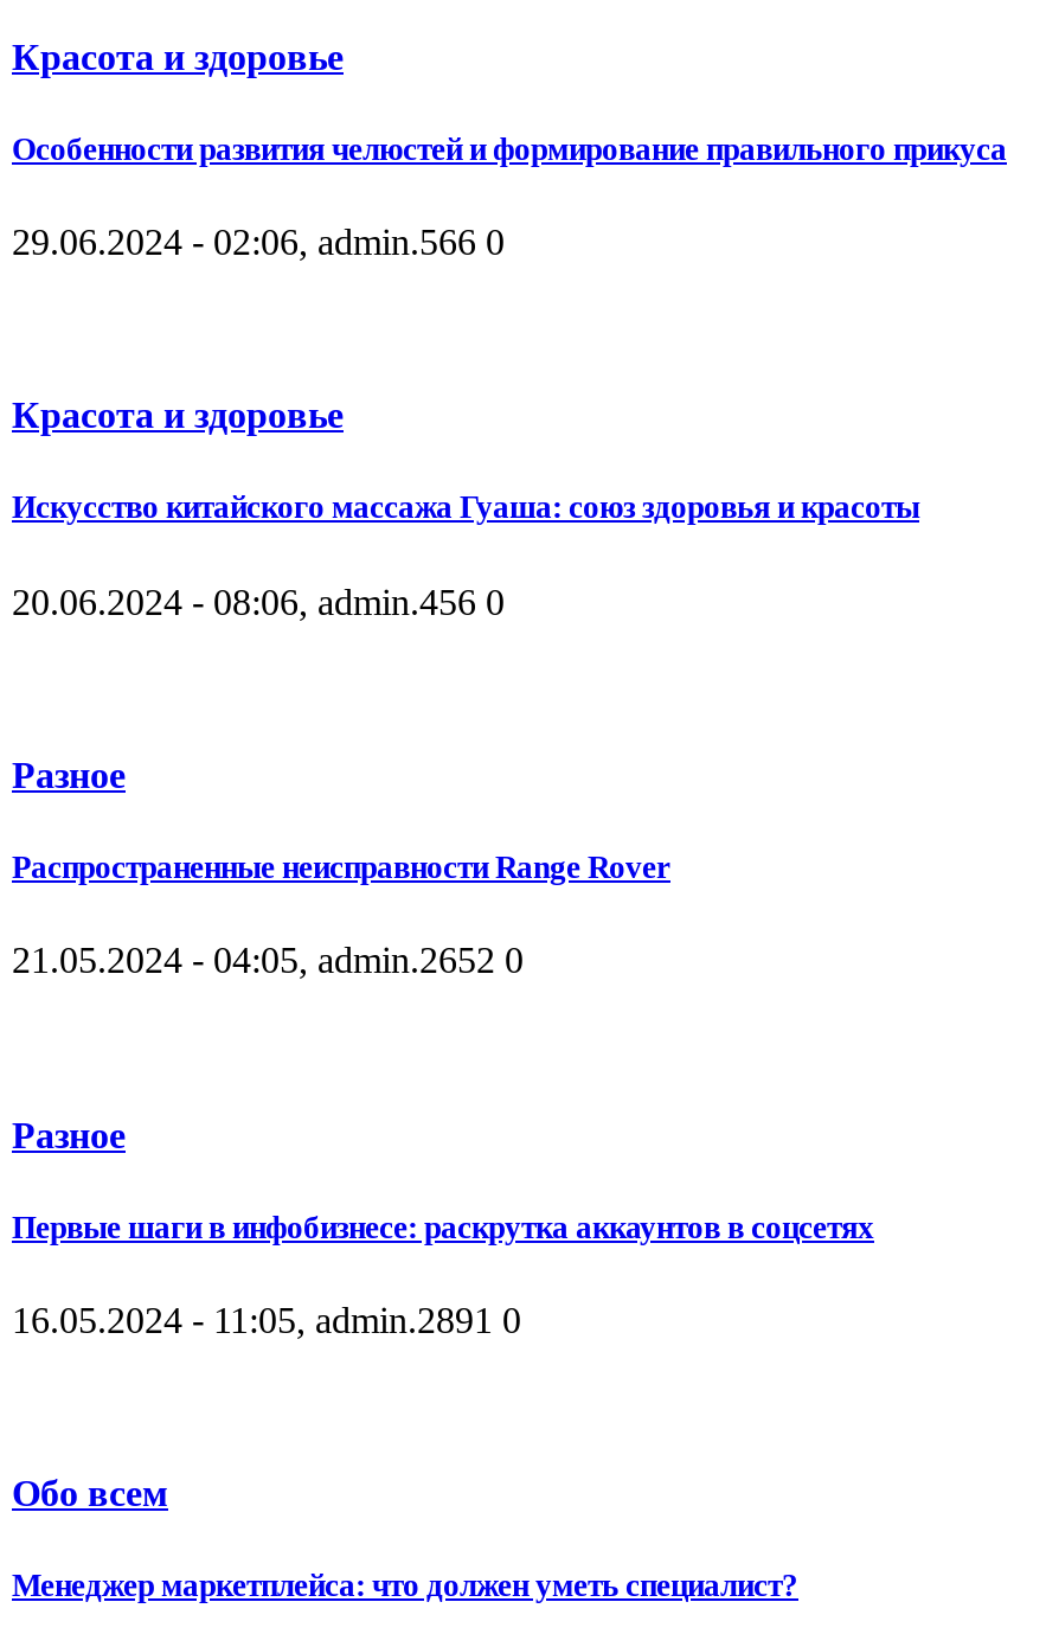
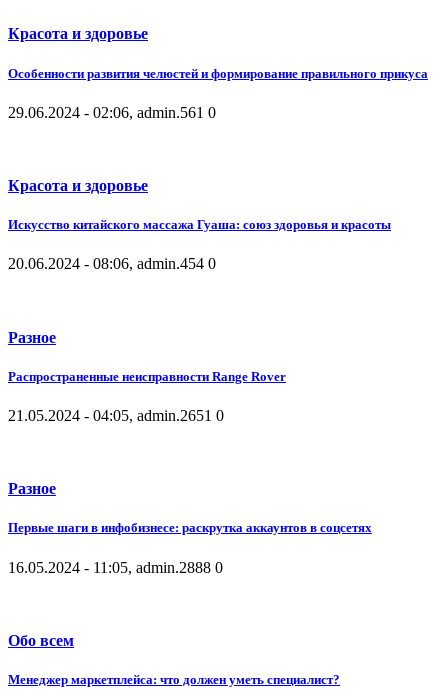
- 29.06.2024 - 02:06, admin.566 0
+ 29.06.2024 - 02:06, admin.561 0

- 20.06.2024 - 08:06, admin.456 0
+ 20.06.2024 - 08:06, admin.454 0

- 21.05.2024 - 04:05, admin.2652 0
+ 21.05.2024 - 04:05, admin.2651 0

- 16.05.2024 - 11:05, admin.2891 0
+ 16.05.2024 - 11:05, admin.2888 0
